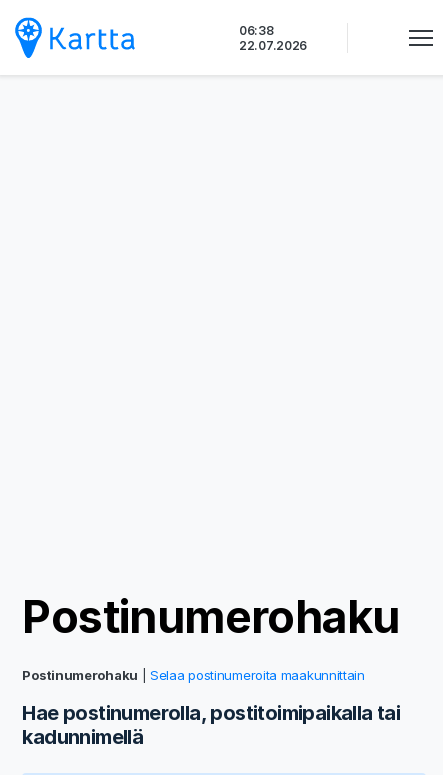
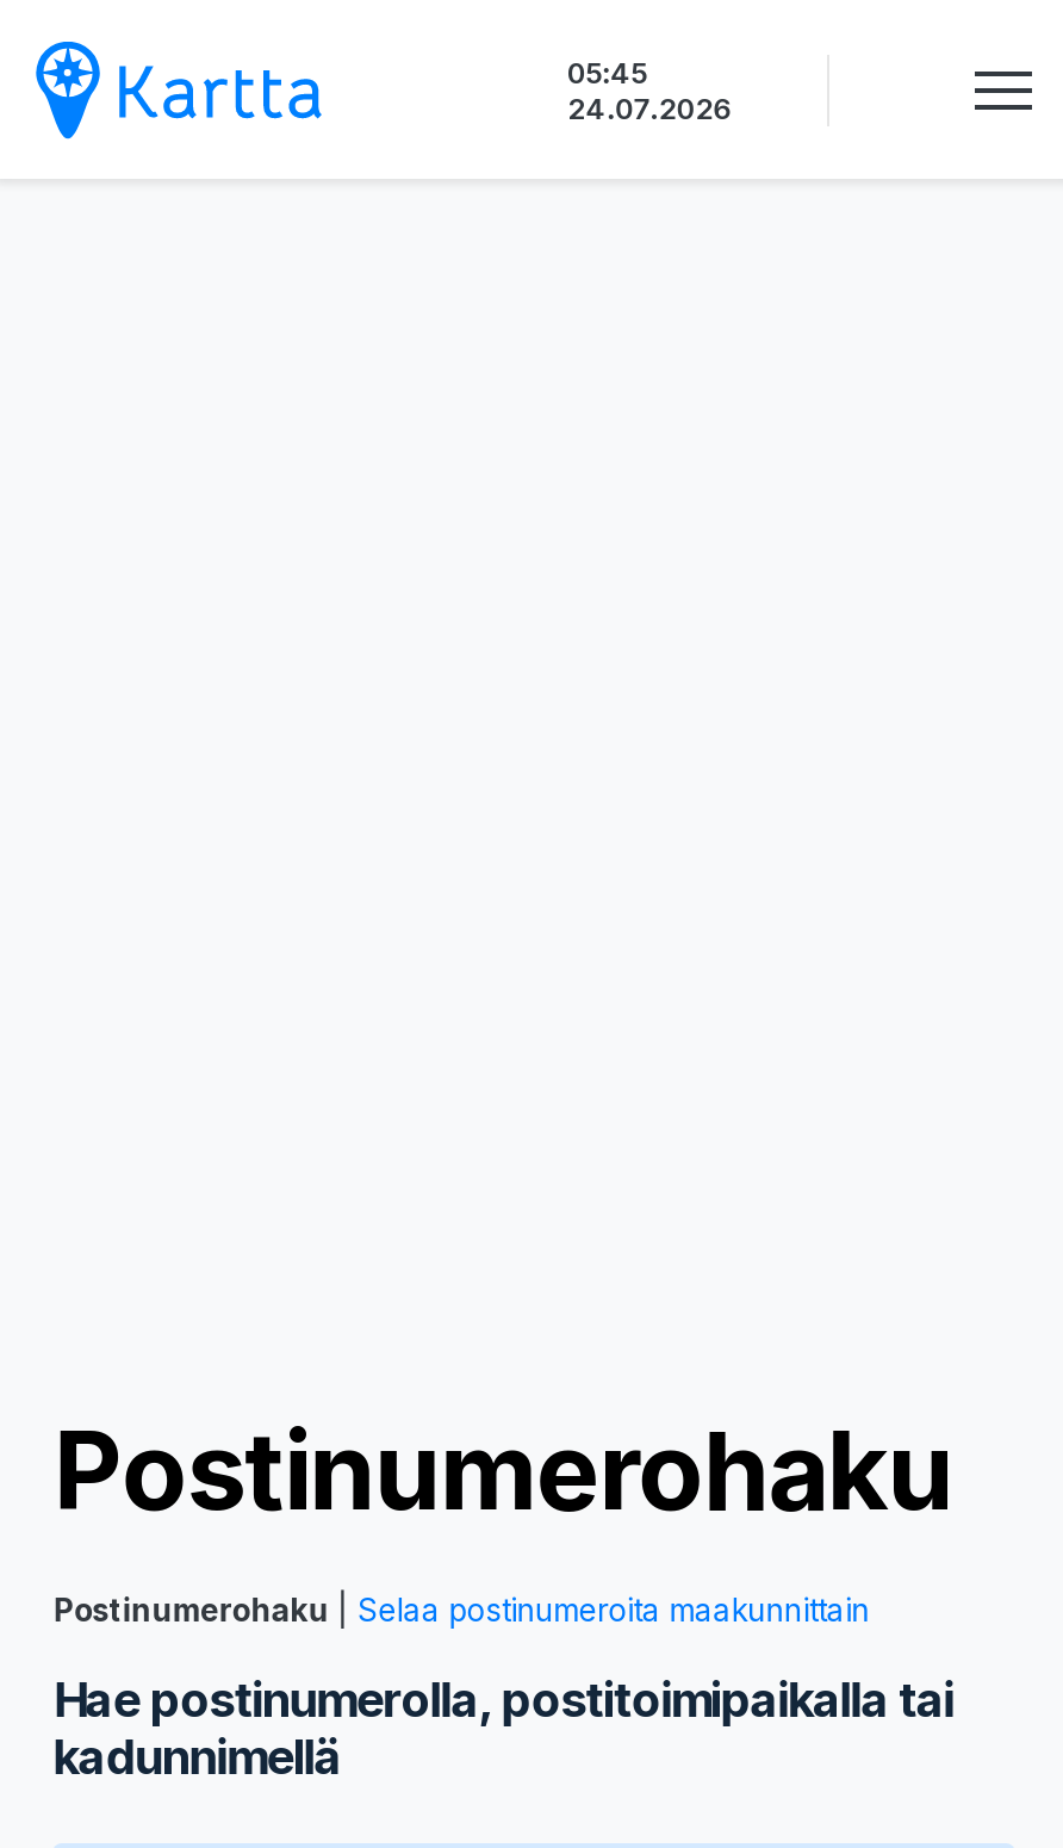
- 06:38
+ 05:45

- 22.07.2026
+ 24.07.2026
